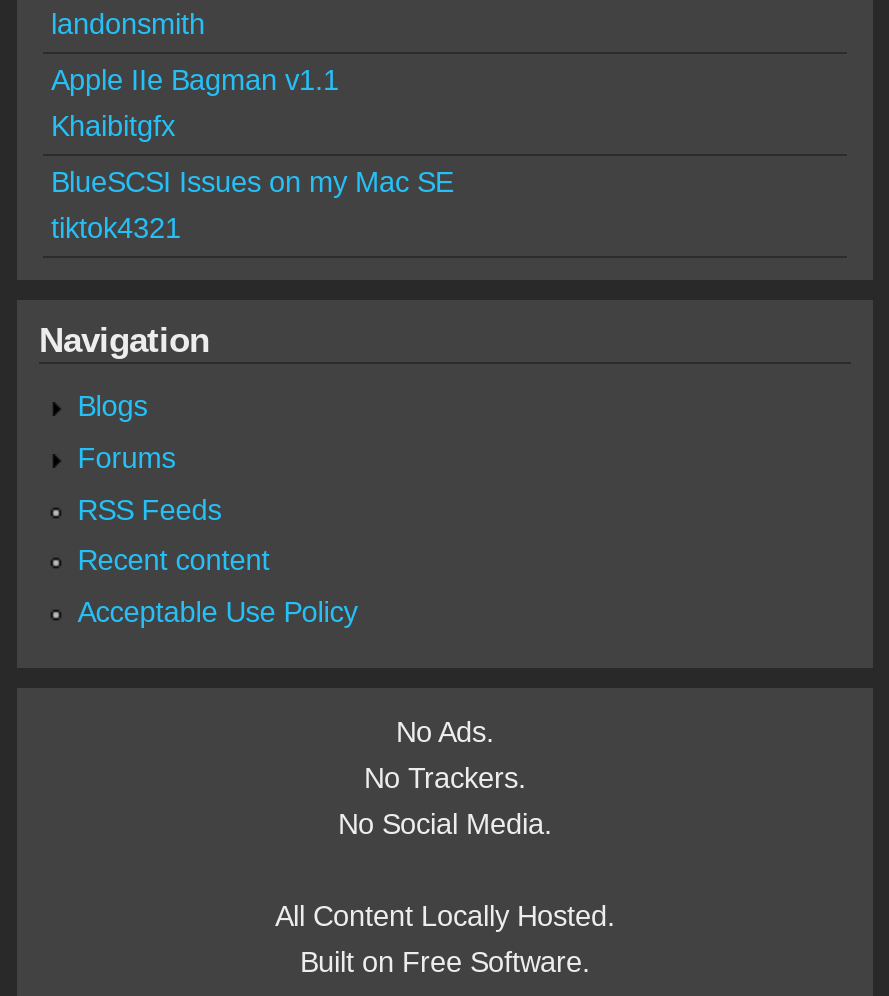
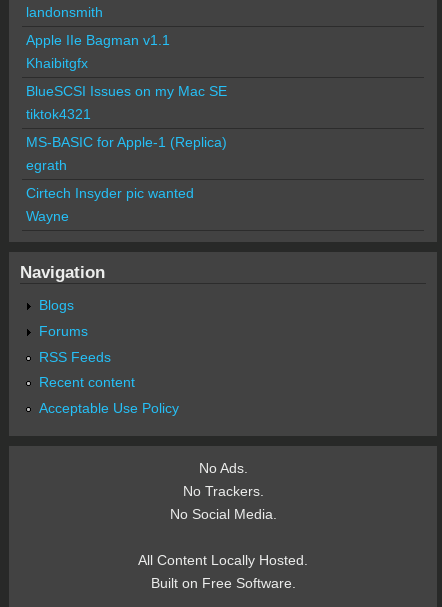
+ MS-BASIC for Apple-1 (Replica)
+ egrath
+ Cirtech Insyder pic wanted
+ Wayne
